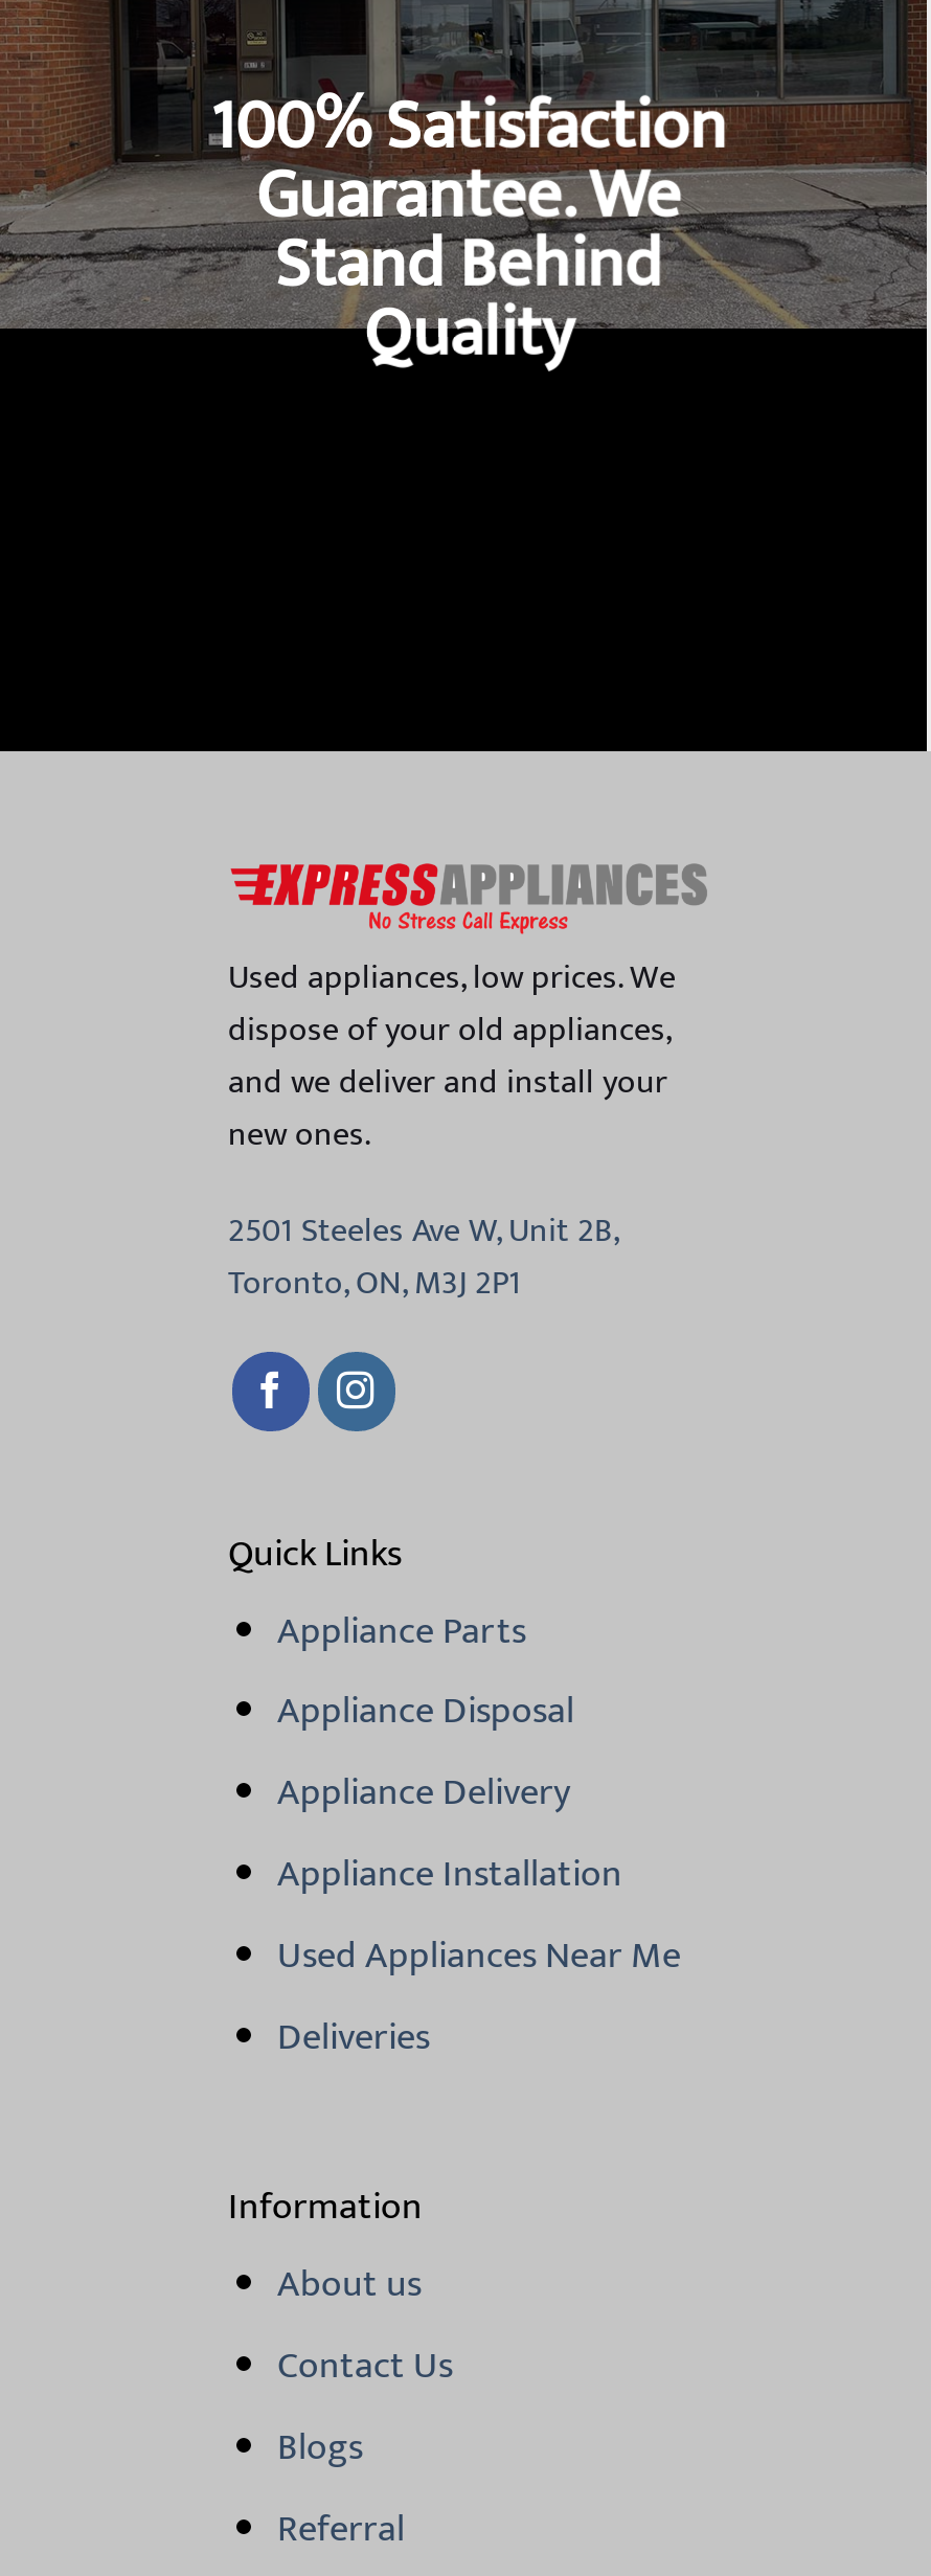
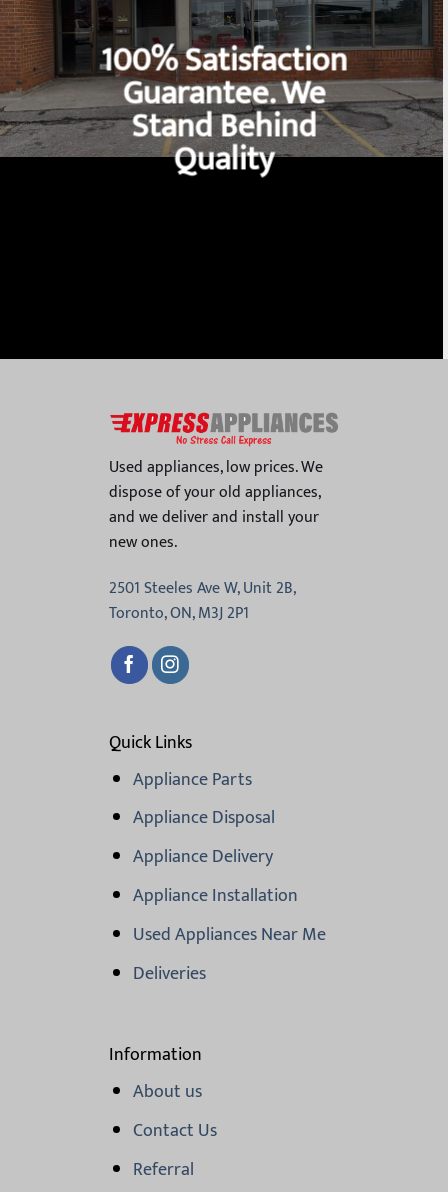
- Blogs
